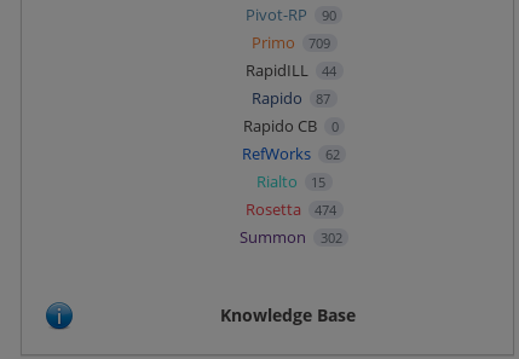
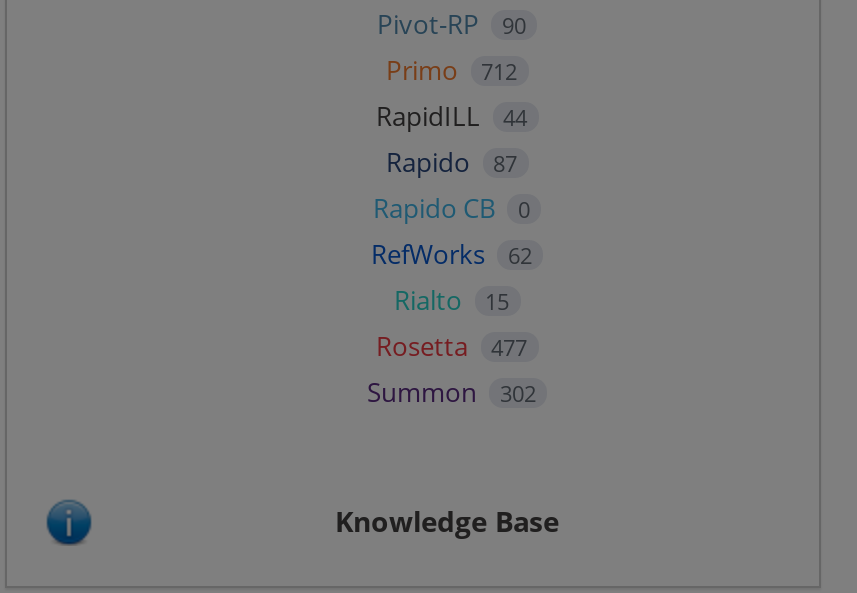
- Primo 709
+ Primo 712

- Rosetta 474
+ Rosetta 477
